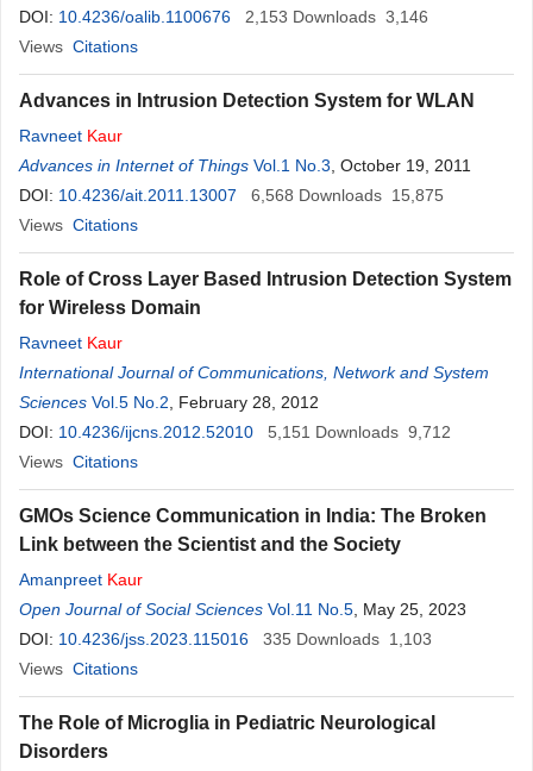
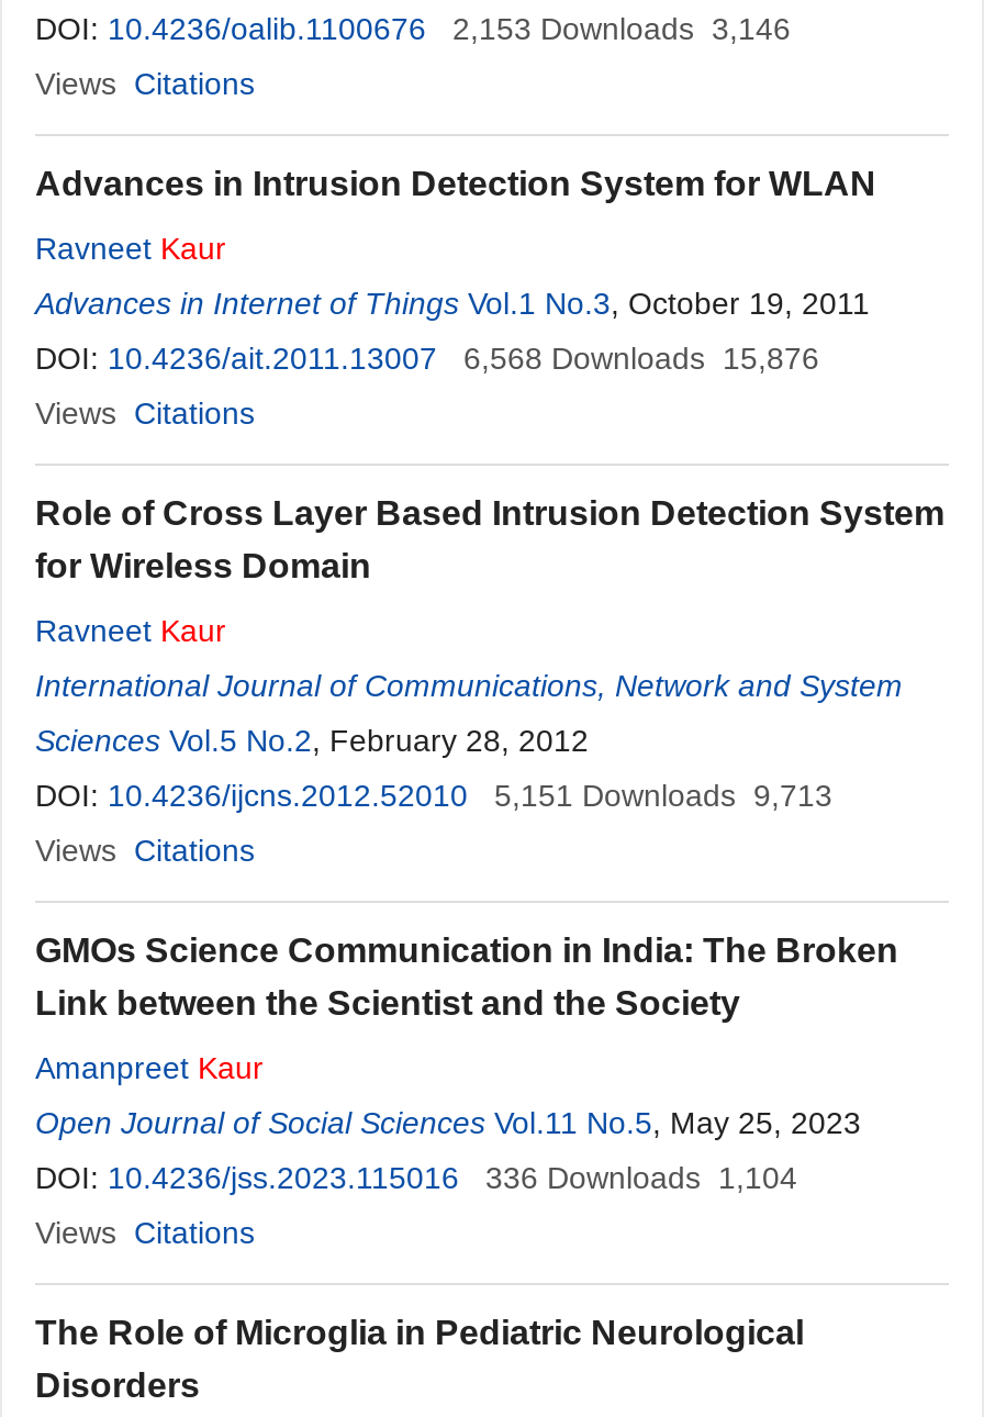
- DOI: 10.4236/ait.2011.13007 6,568 Downloads 15,875
+ DOI: 10.4236/ait.2011.13007 6,568 Downloads 15,876

- DOI: 10.4236/ijcns.2012.52010 5,151 Downloads 9,712
+ DOI: 10.4236/ijcns.2012.52010 5,151 Downloads 9,713

- DOI: 10.4236/jss.2023.115016 335 Downloads 1,103
+ DOI: 10.4236/jss.2023.115016 336 Downloads 1,104
